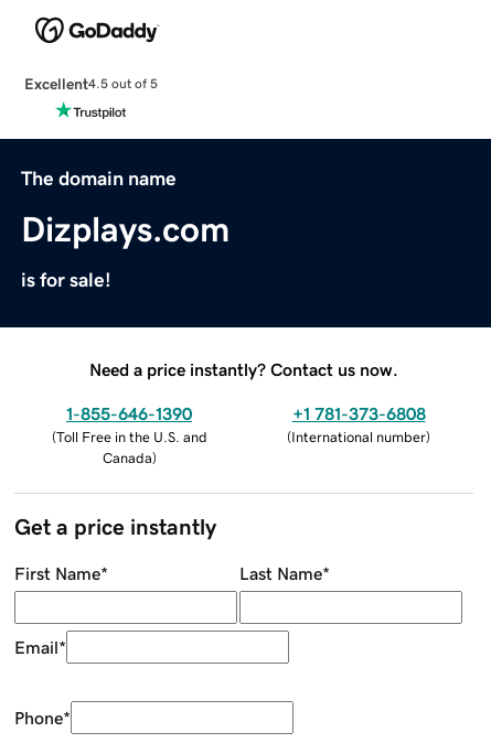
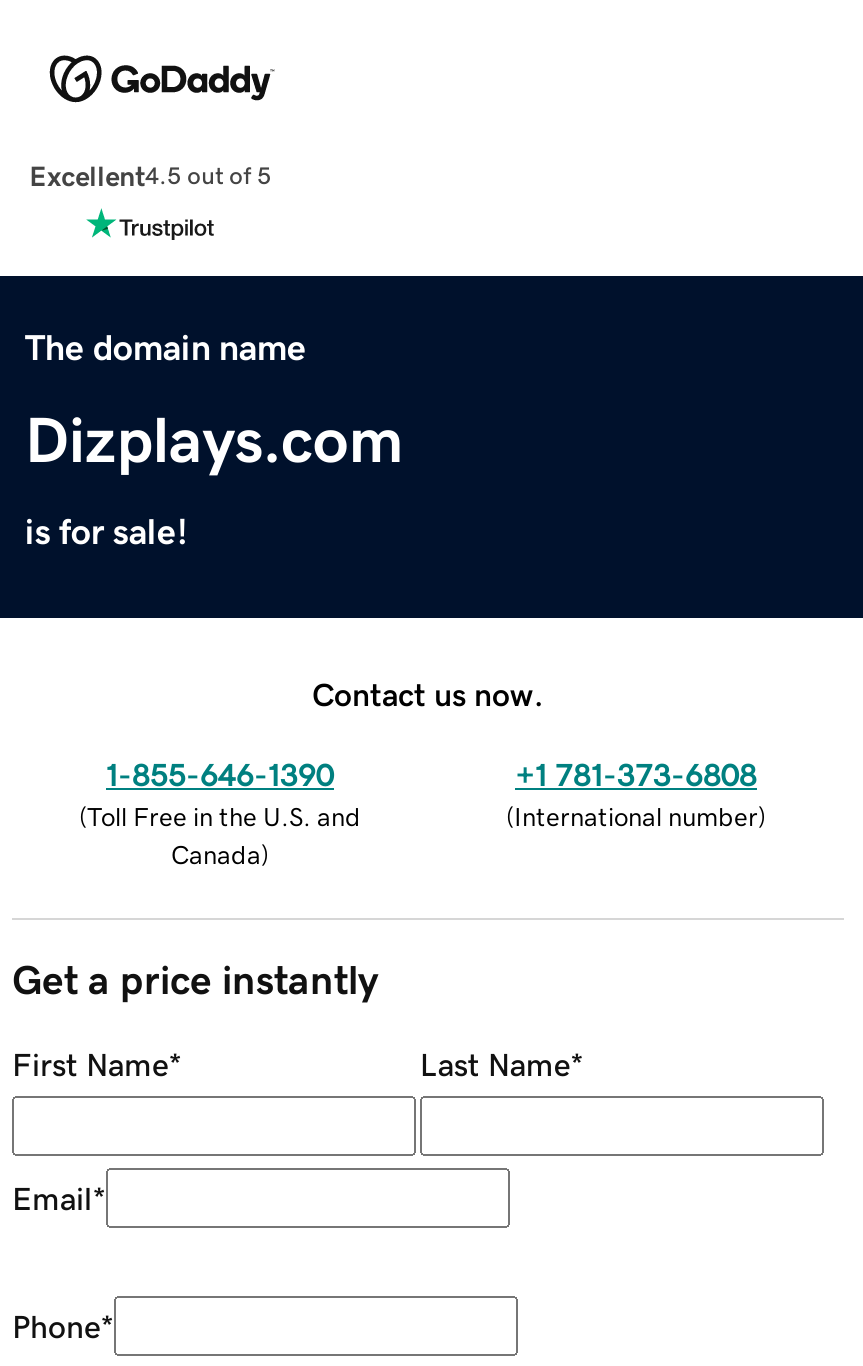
- Need a price instantly? Contact us now.
+ Contact us now.
